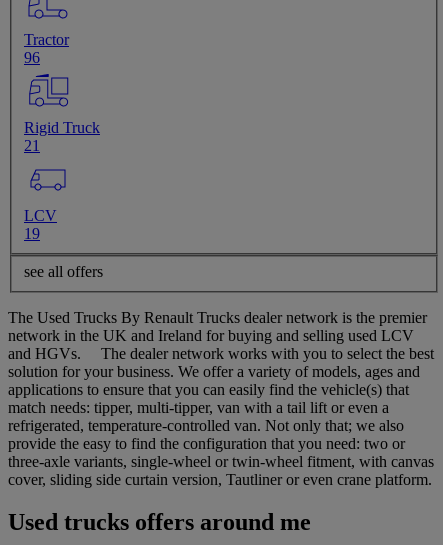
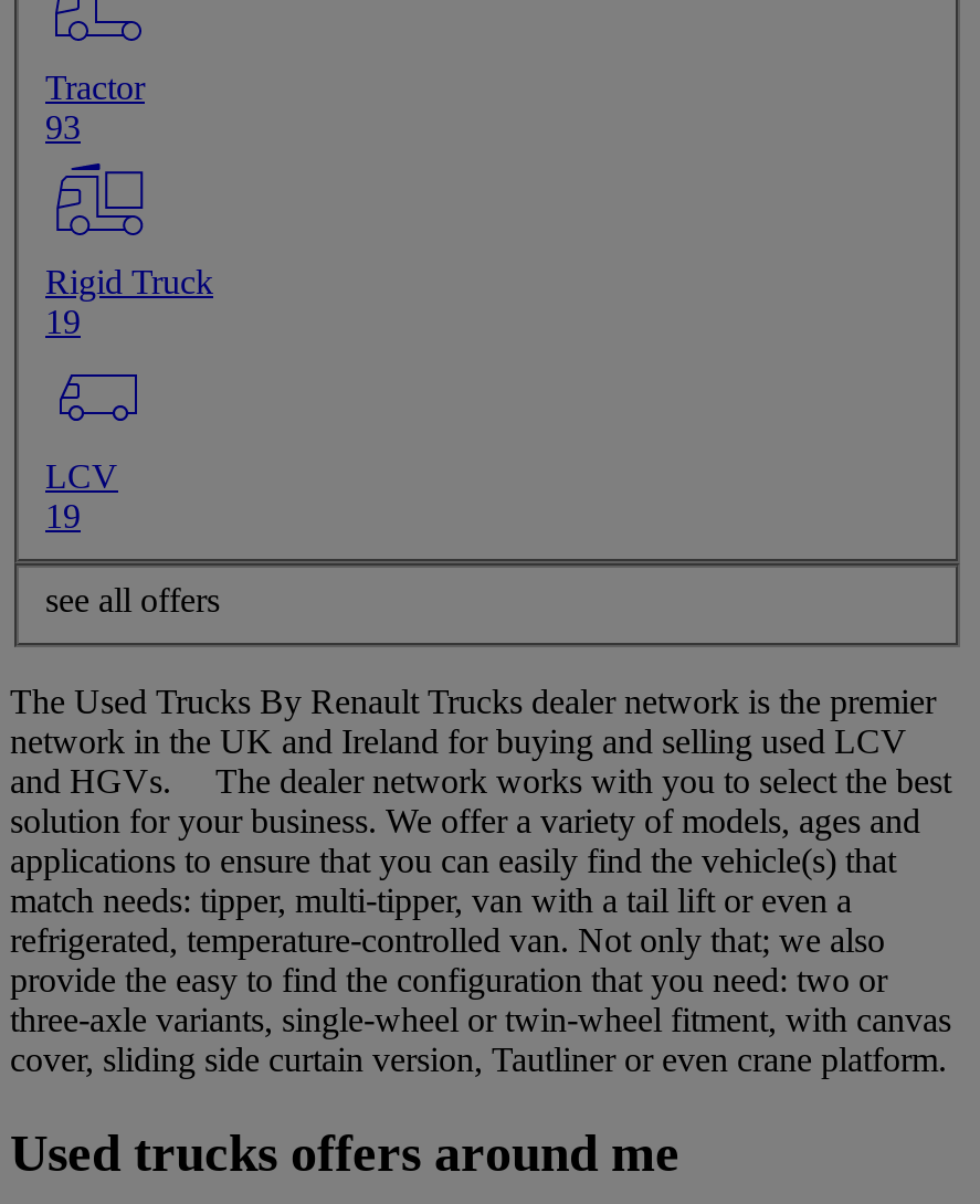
- 96
+ 93

- 21
+ 19
